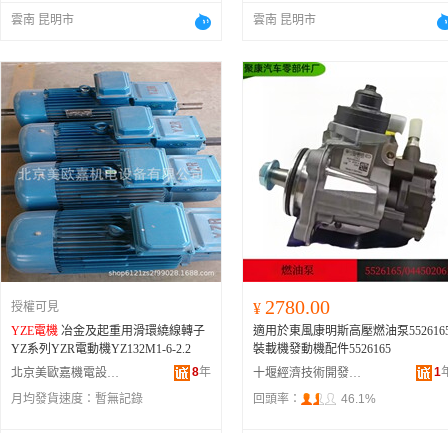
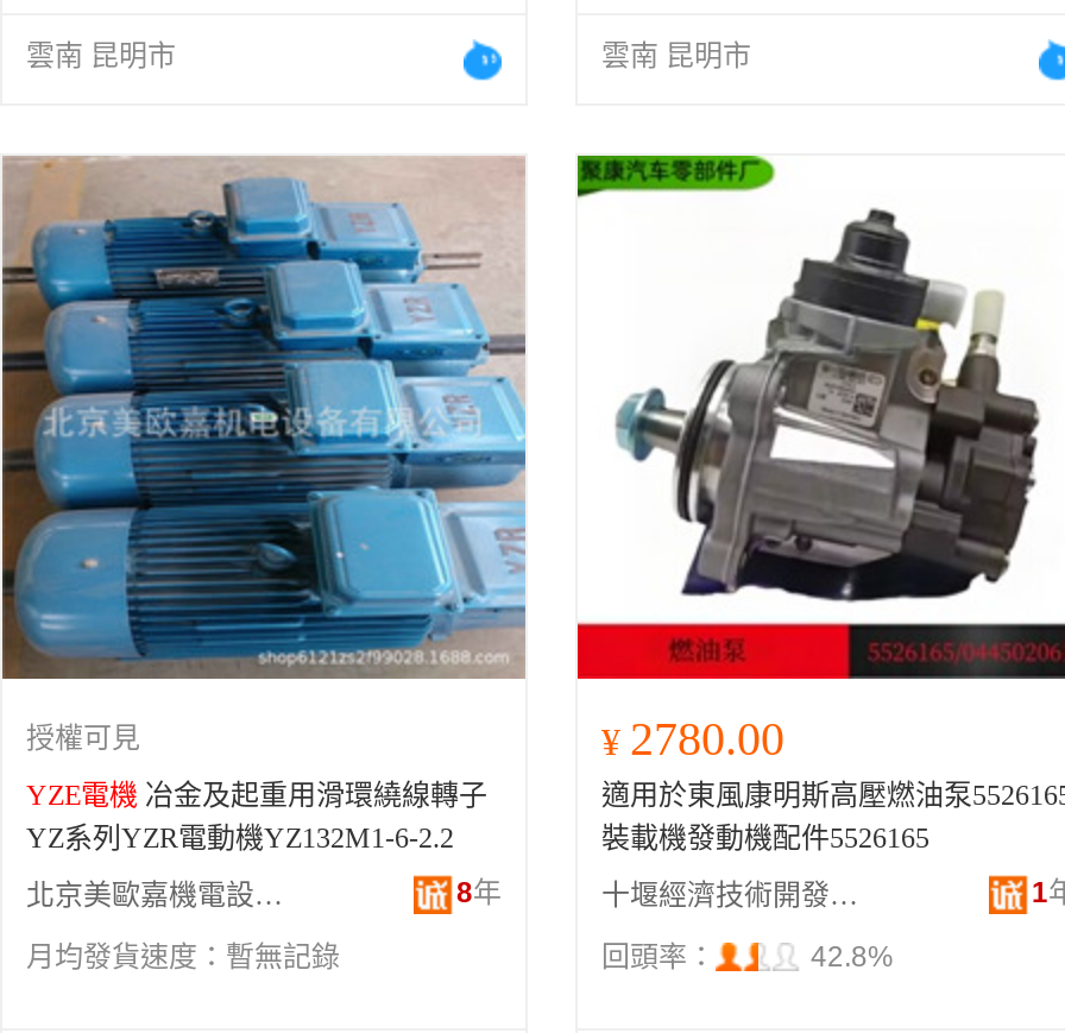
- 46.1%
+ 42.8%
